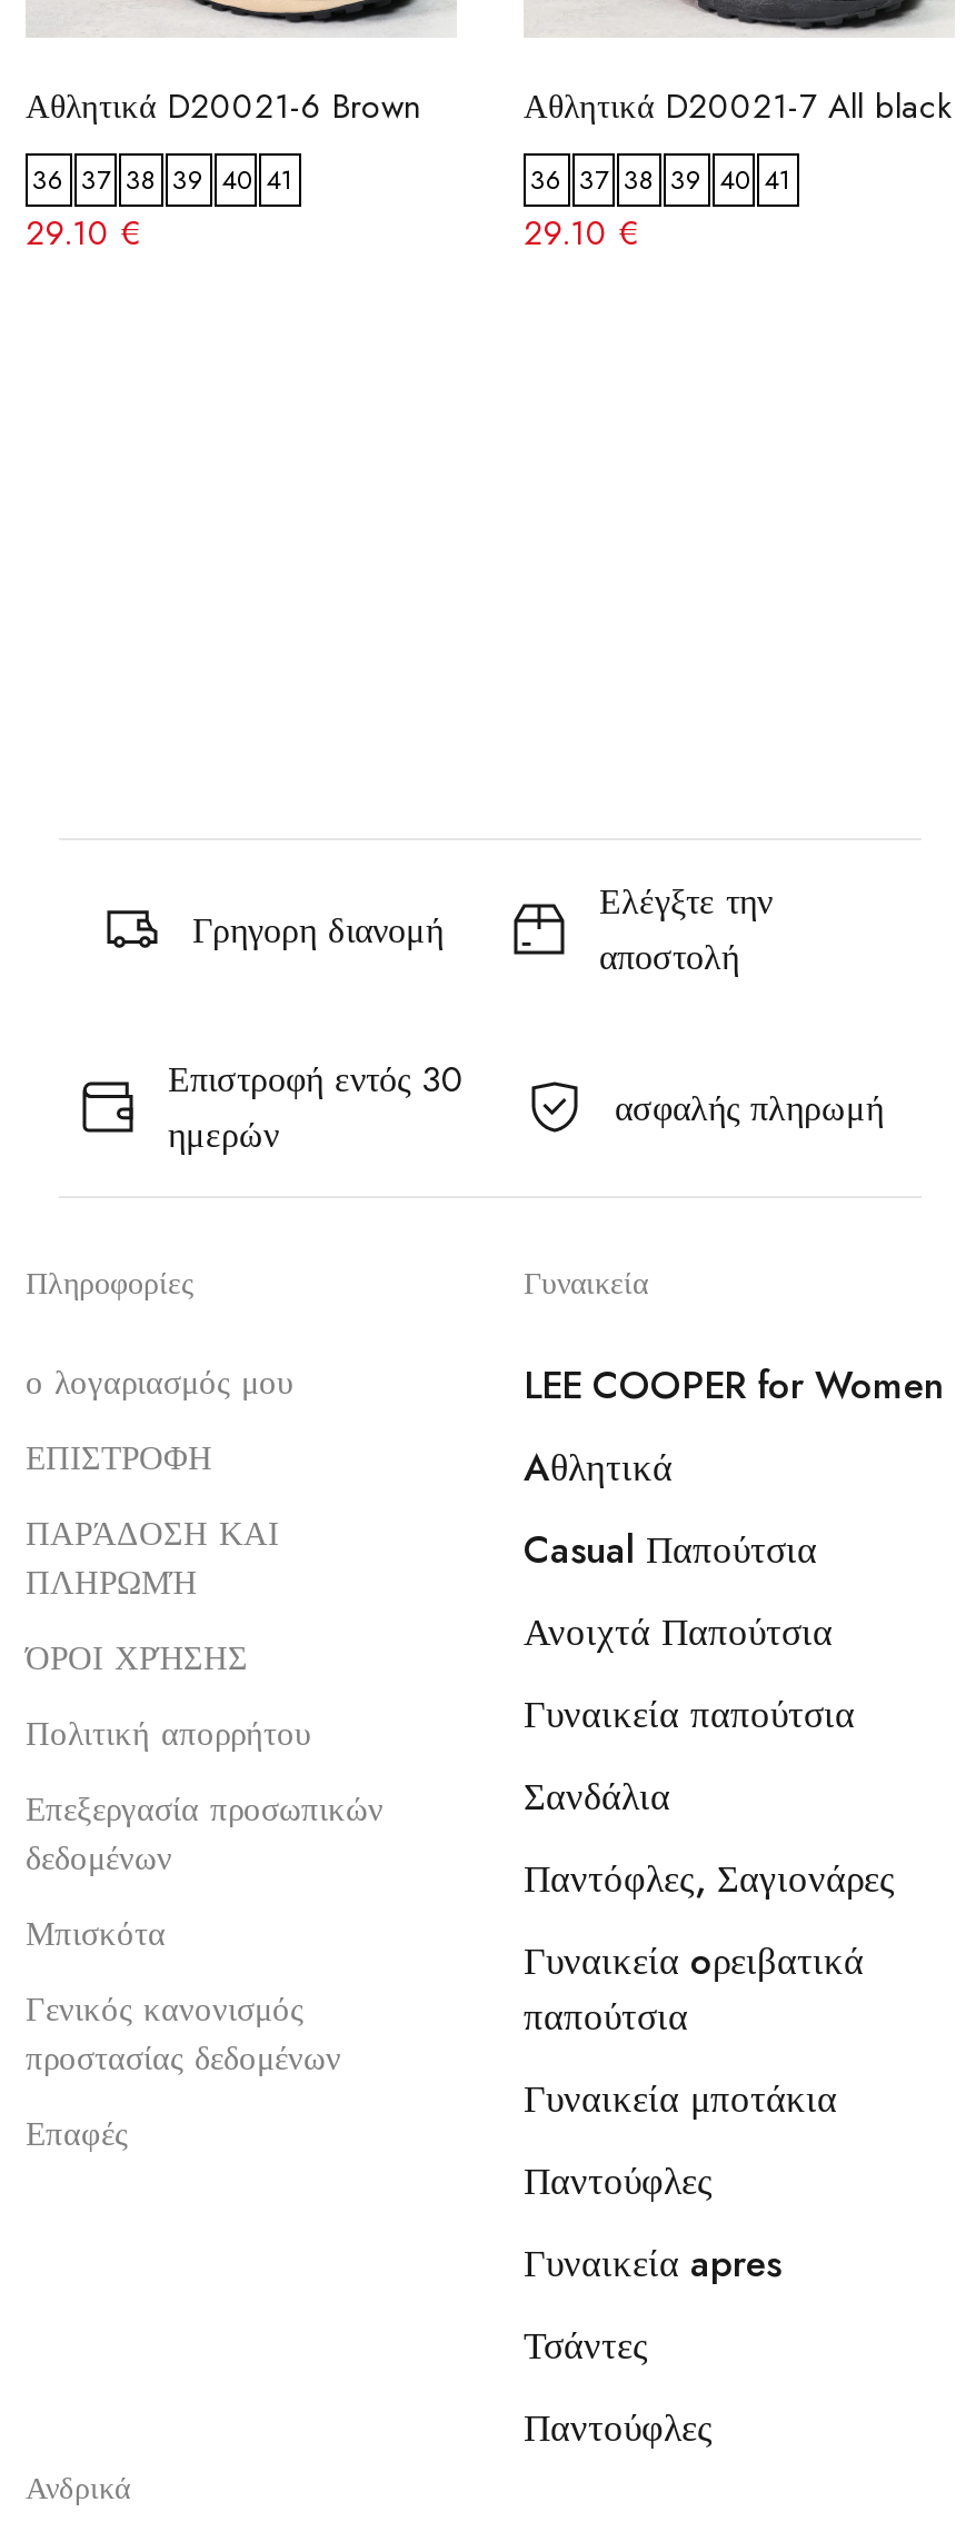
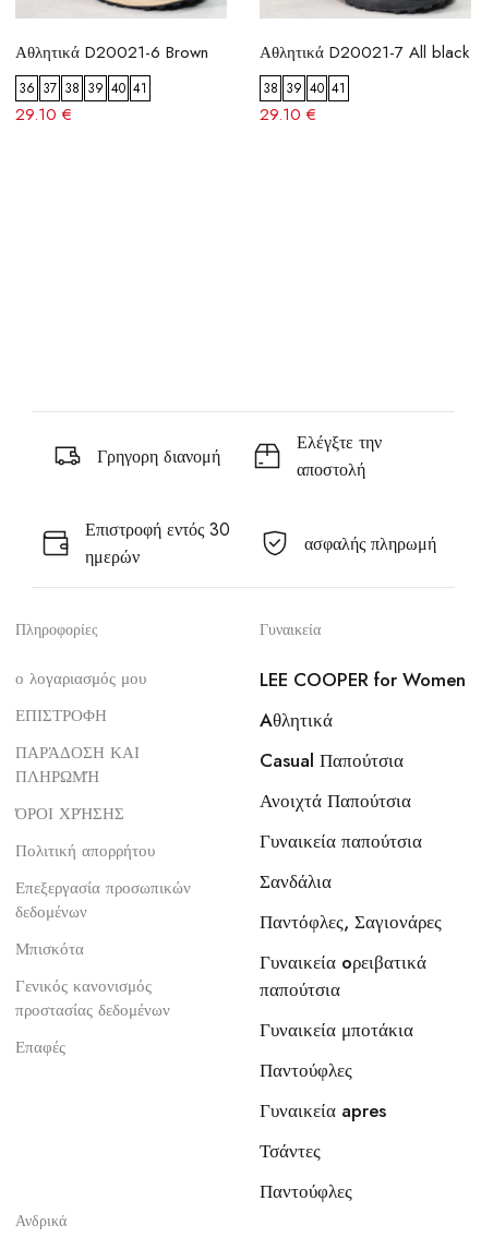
- 36 37 38 39 40 41
+ 38 39 40 41
